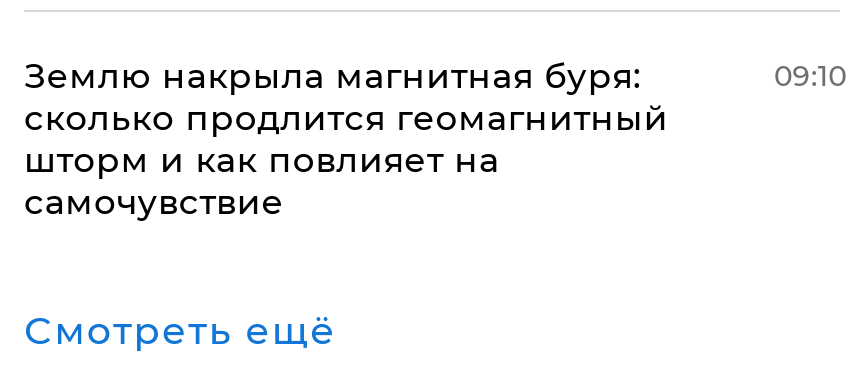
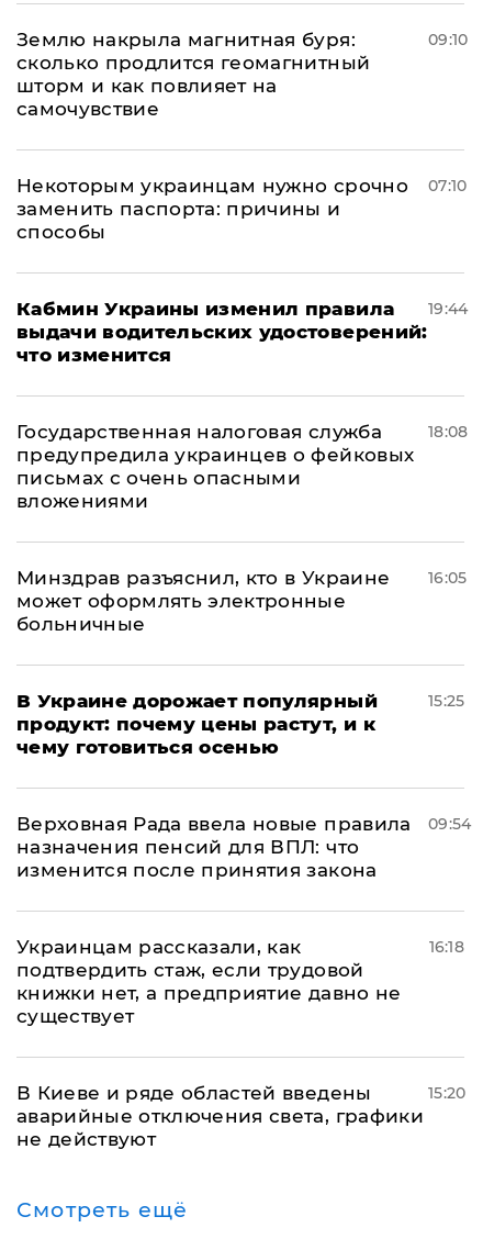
+ Некоторым украинцам нужно срочно
+ заменить паспорта: причины и
+ способы

+ Кабмин Украины изменил правила
+ выдачи водительских удостоверений:
+ что изменится

+ Государственная налоговая служба
+ предупредила украинцев о фейковых
+ письмах с очень опасными
+ вложениями

+ Минздрав разъяснил, кто в Украине
+ может оформлять электронные
+ больничные

+ В Украине дорожает популярный
+ продукт: почему цены растут, и к
+ чему готовиться осенью

+ Верховная Рада ввела новые правила
+ назначения пенсий для ВПЛ: что
+ изменится после принятия закона

+ Украинцам рассказали, как
+ подтвердить стаж, если трудовой
+ книжки нет, а предприятие давно не
+ существует

+ В Киеве и ряде областей введены
+ аварийные отключения света, графики
+ не действуют

+ 07:10

+ 19:44

+ 18:08

+ 16:05

+ 15:25

+ 09:54

+ 15:20

+ 16:18
